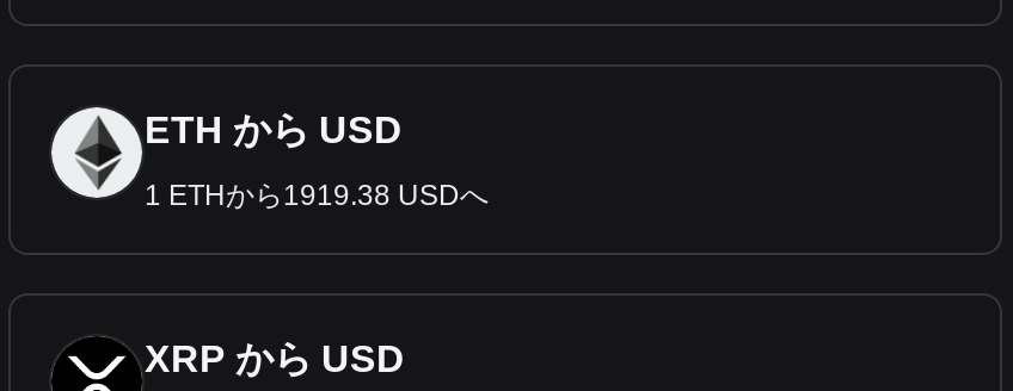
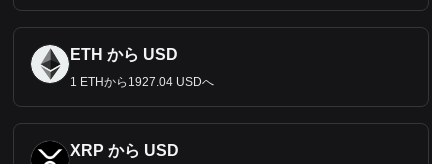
- 1 ETHから1919.38 USDへ
+ 1 ETHから1927.04 USDへ
